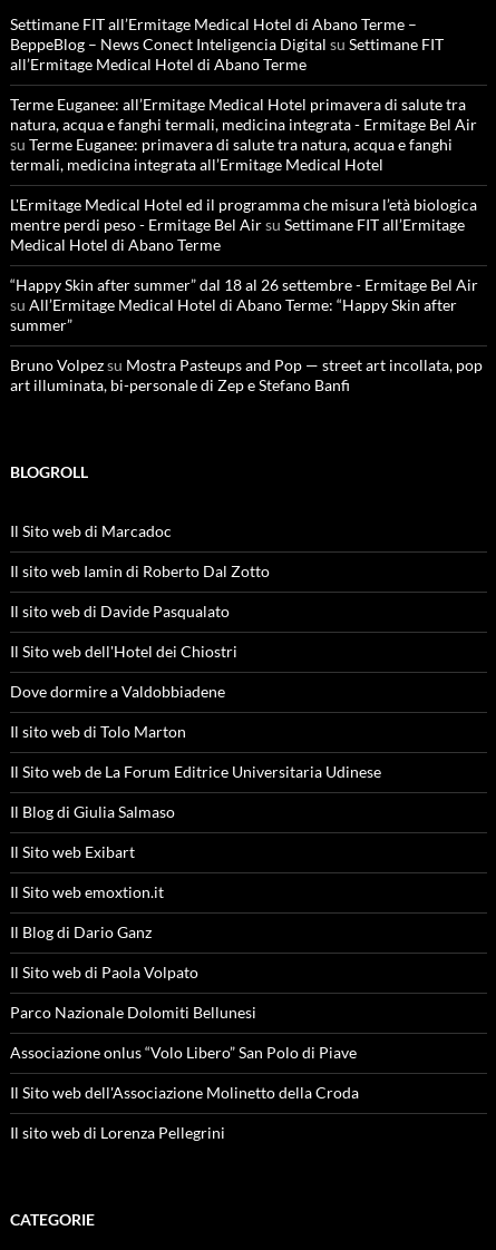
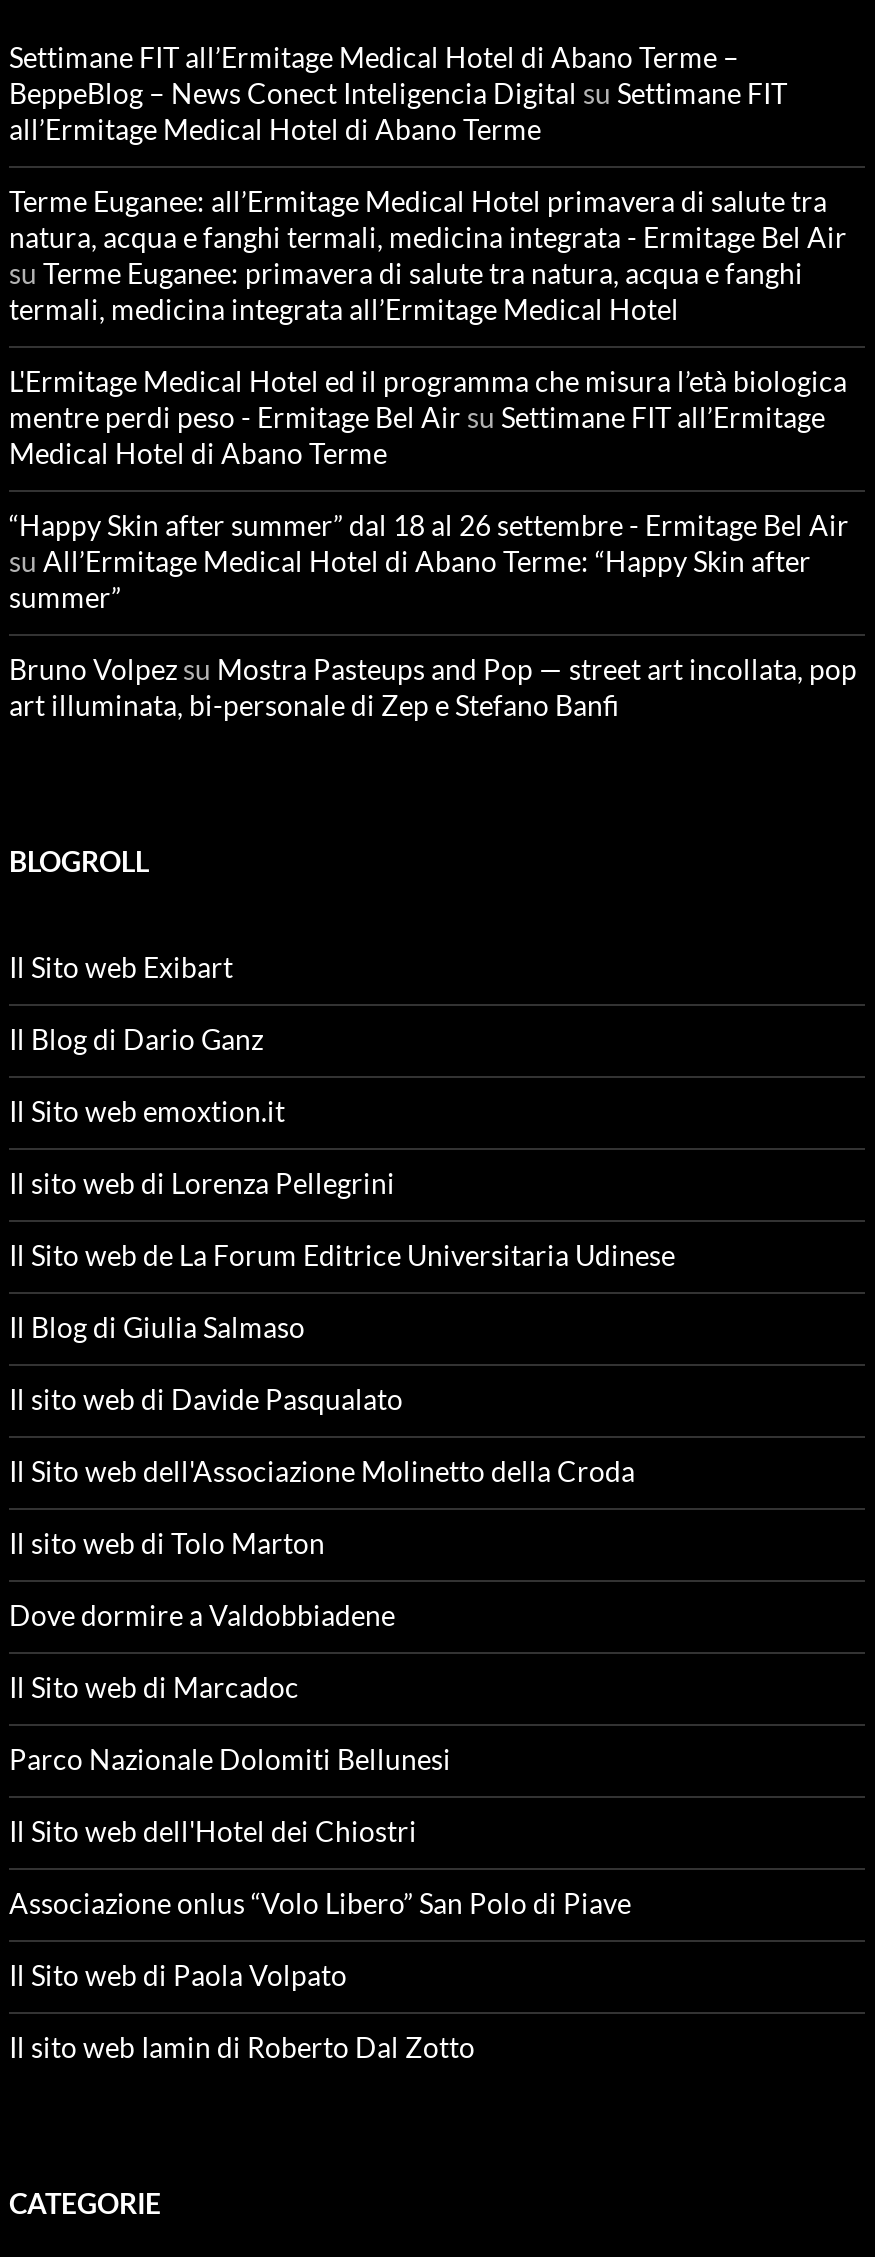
moved down: Il Sito web di Marcadoc

moved down: Il sito web Iamin di Roberto Dal Zotto

moved down: Il sito web di Davide Pasqualato | Il Sito web dell'Hotel dei Chiostri | Dove dormire a Valdobbiadene | Il sito web di Tolo Marton

moved up: Il Sito web de La Forum Editrice Universitaria Udinese | Il Blog di Giulia Salmaso

moved up: Il Sito web Exibart | Il Sito web emoxtion.it | Il Blog di Dario Ganz

moved down: Il Sito web di Paola Volpato

moved up: Parco Nazionale Dolomiti Bellunesi | Associazione onlus “Volo Libero” San Polo di Piave | Il Sito web dell'Associazione Molinetto della Croda

moved up: Il sito web di Lorenza Pellegrini
